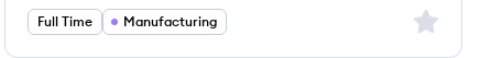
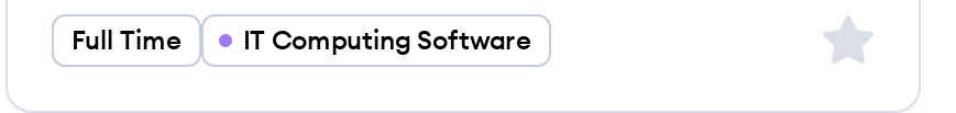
- Manufacturing
+ IT Computing Software
